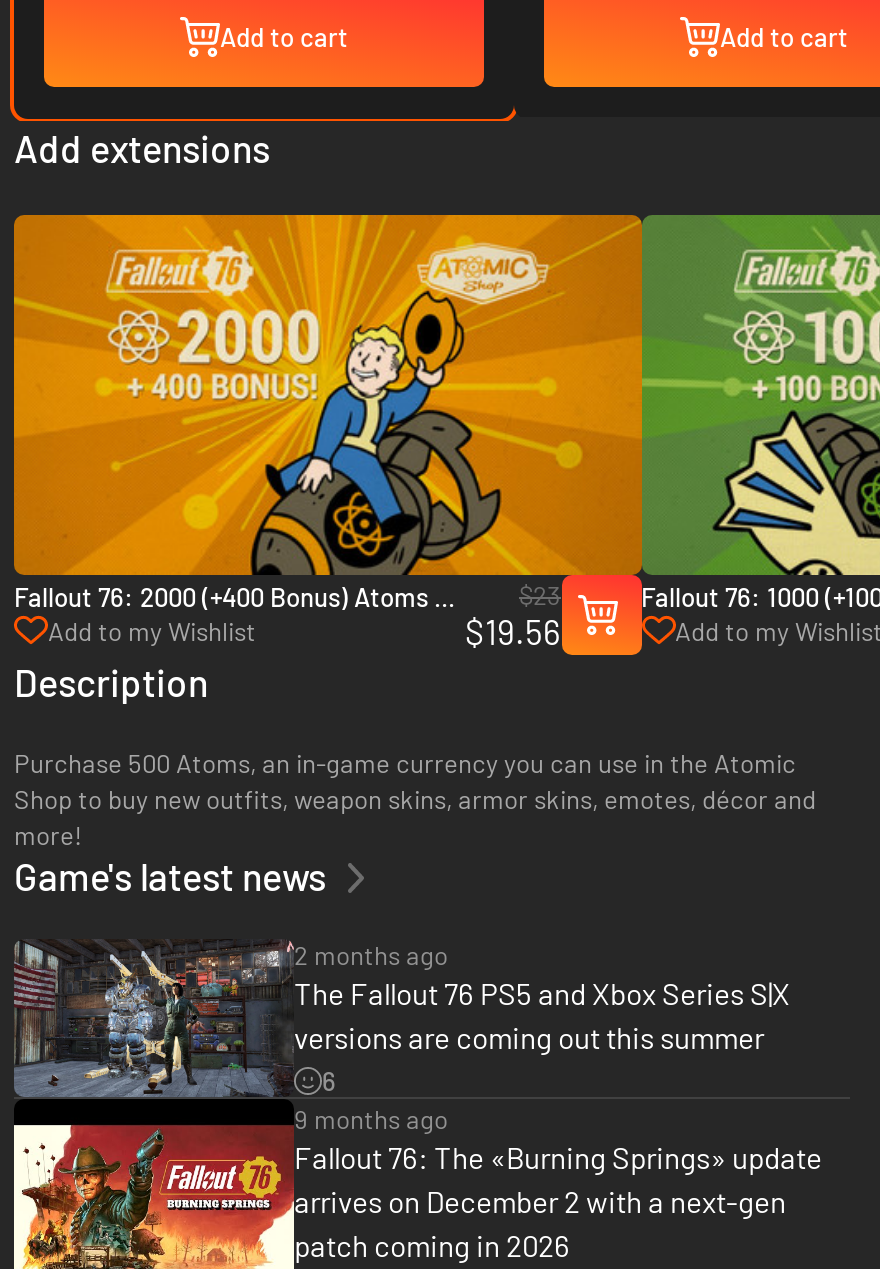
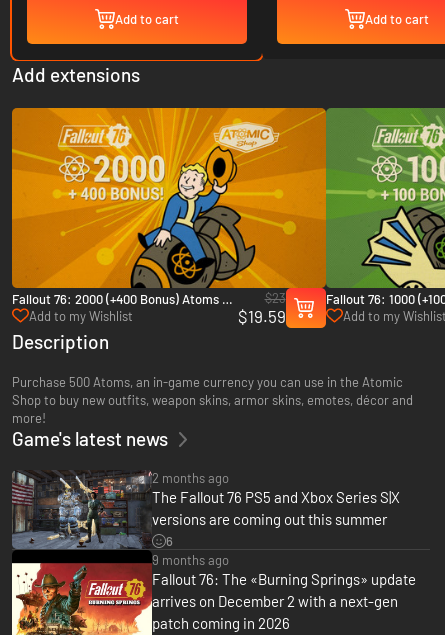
- $19.56
+ $19.59
